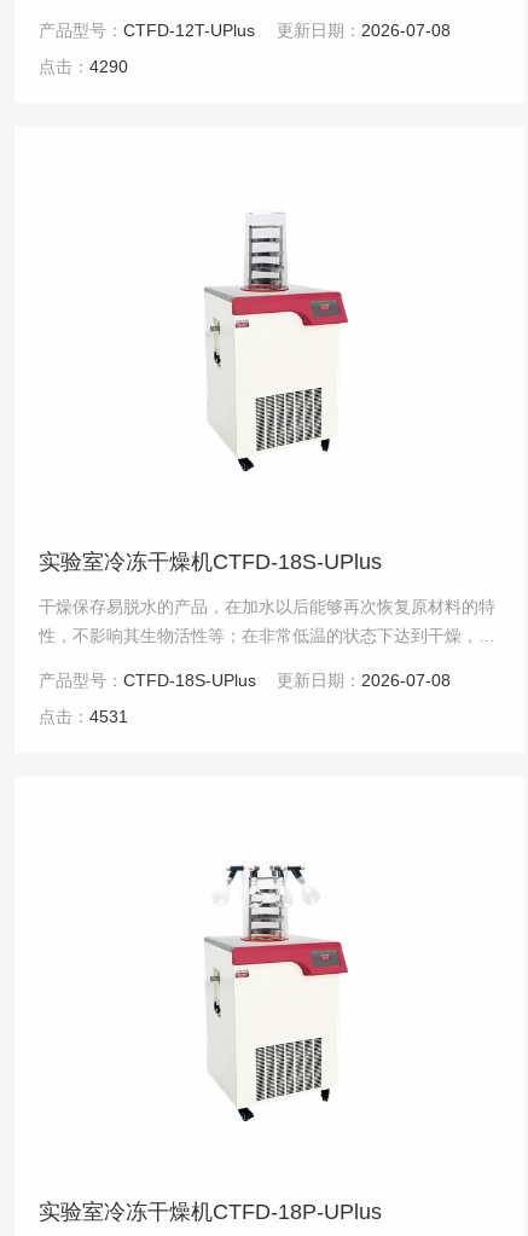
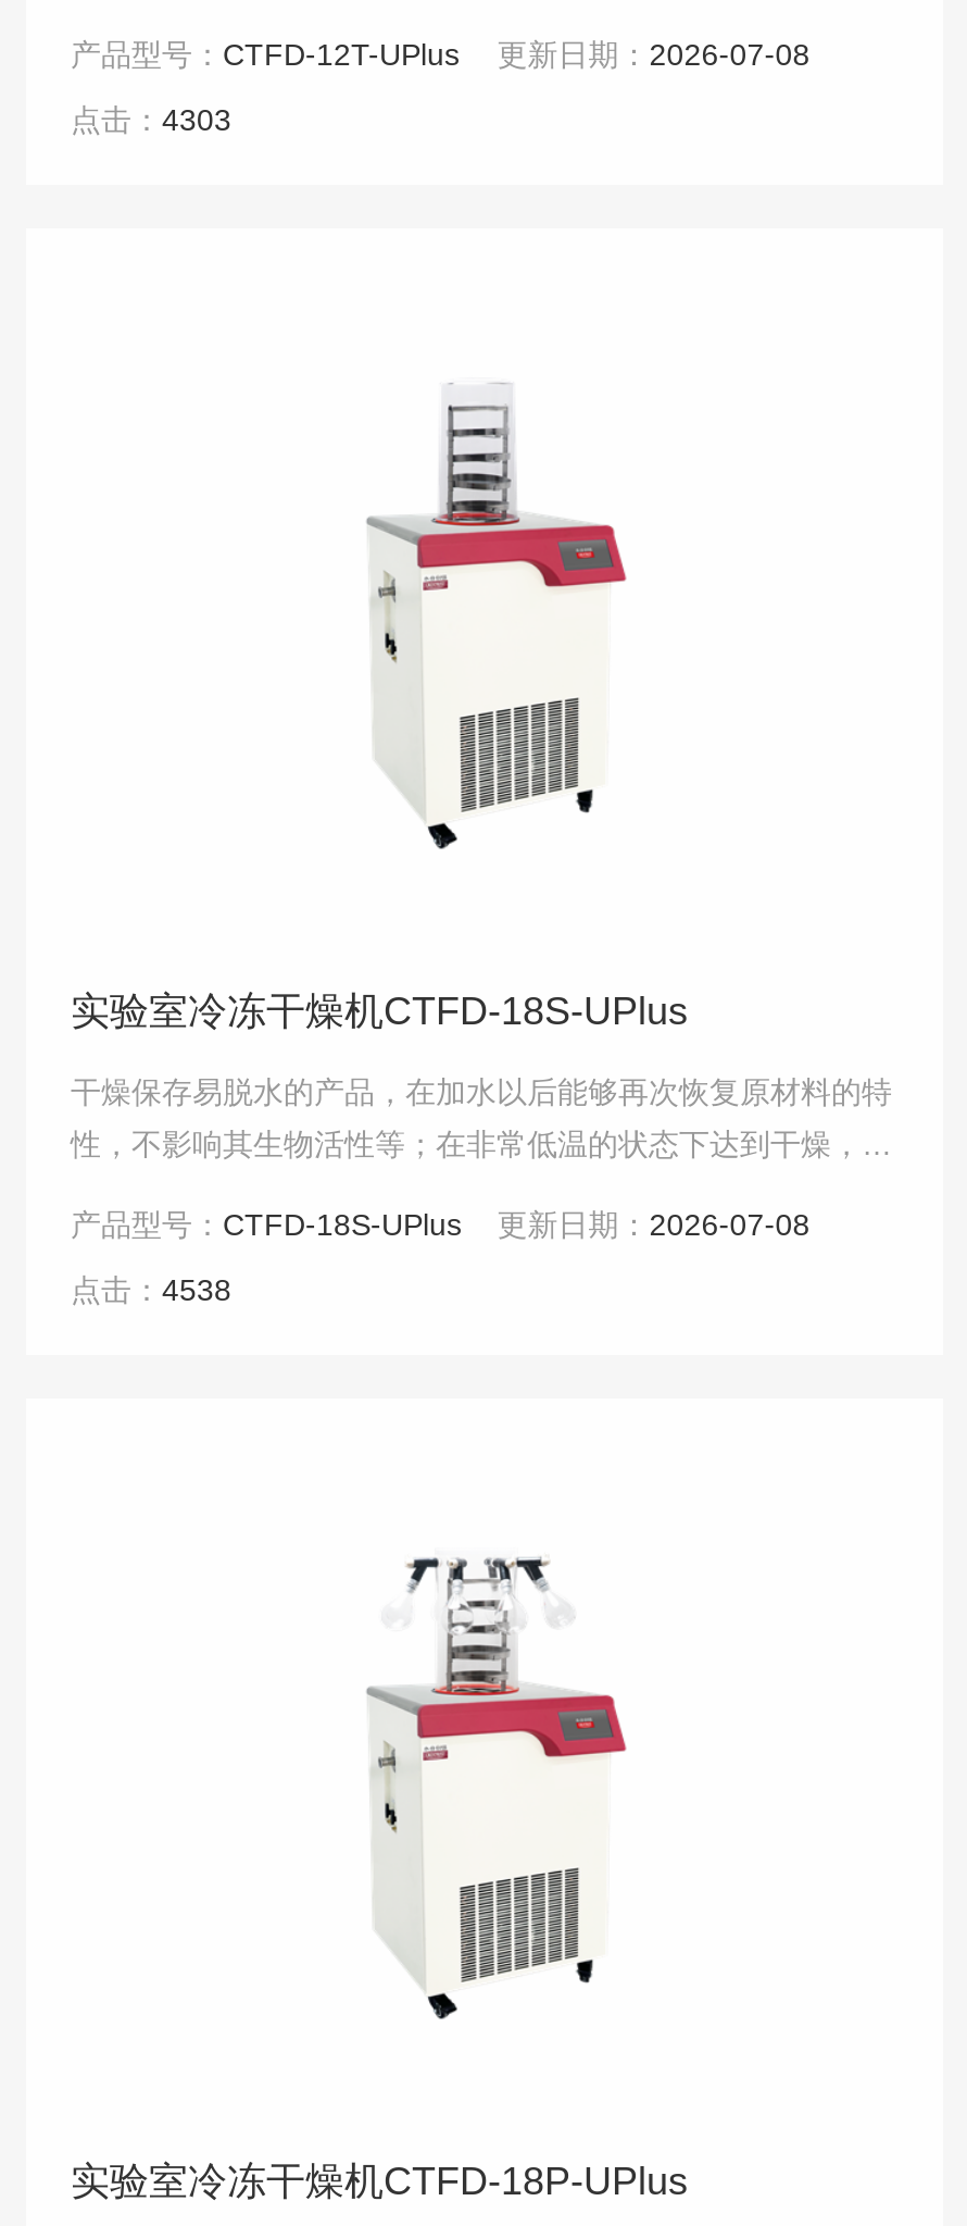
- 点击：4290
+ 点击：4303

- 点击：4531
+ 点击：4538
